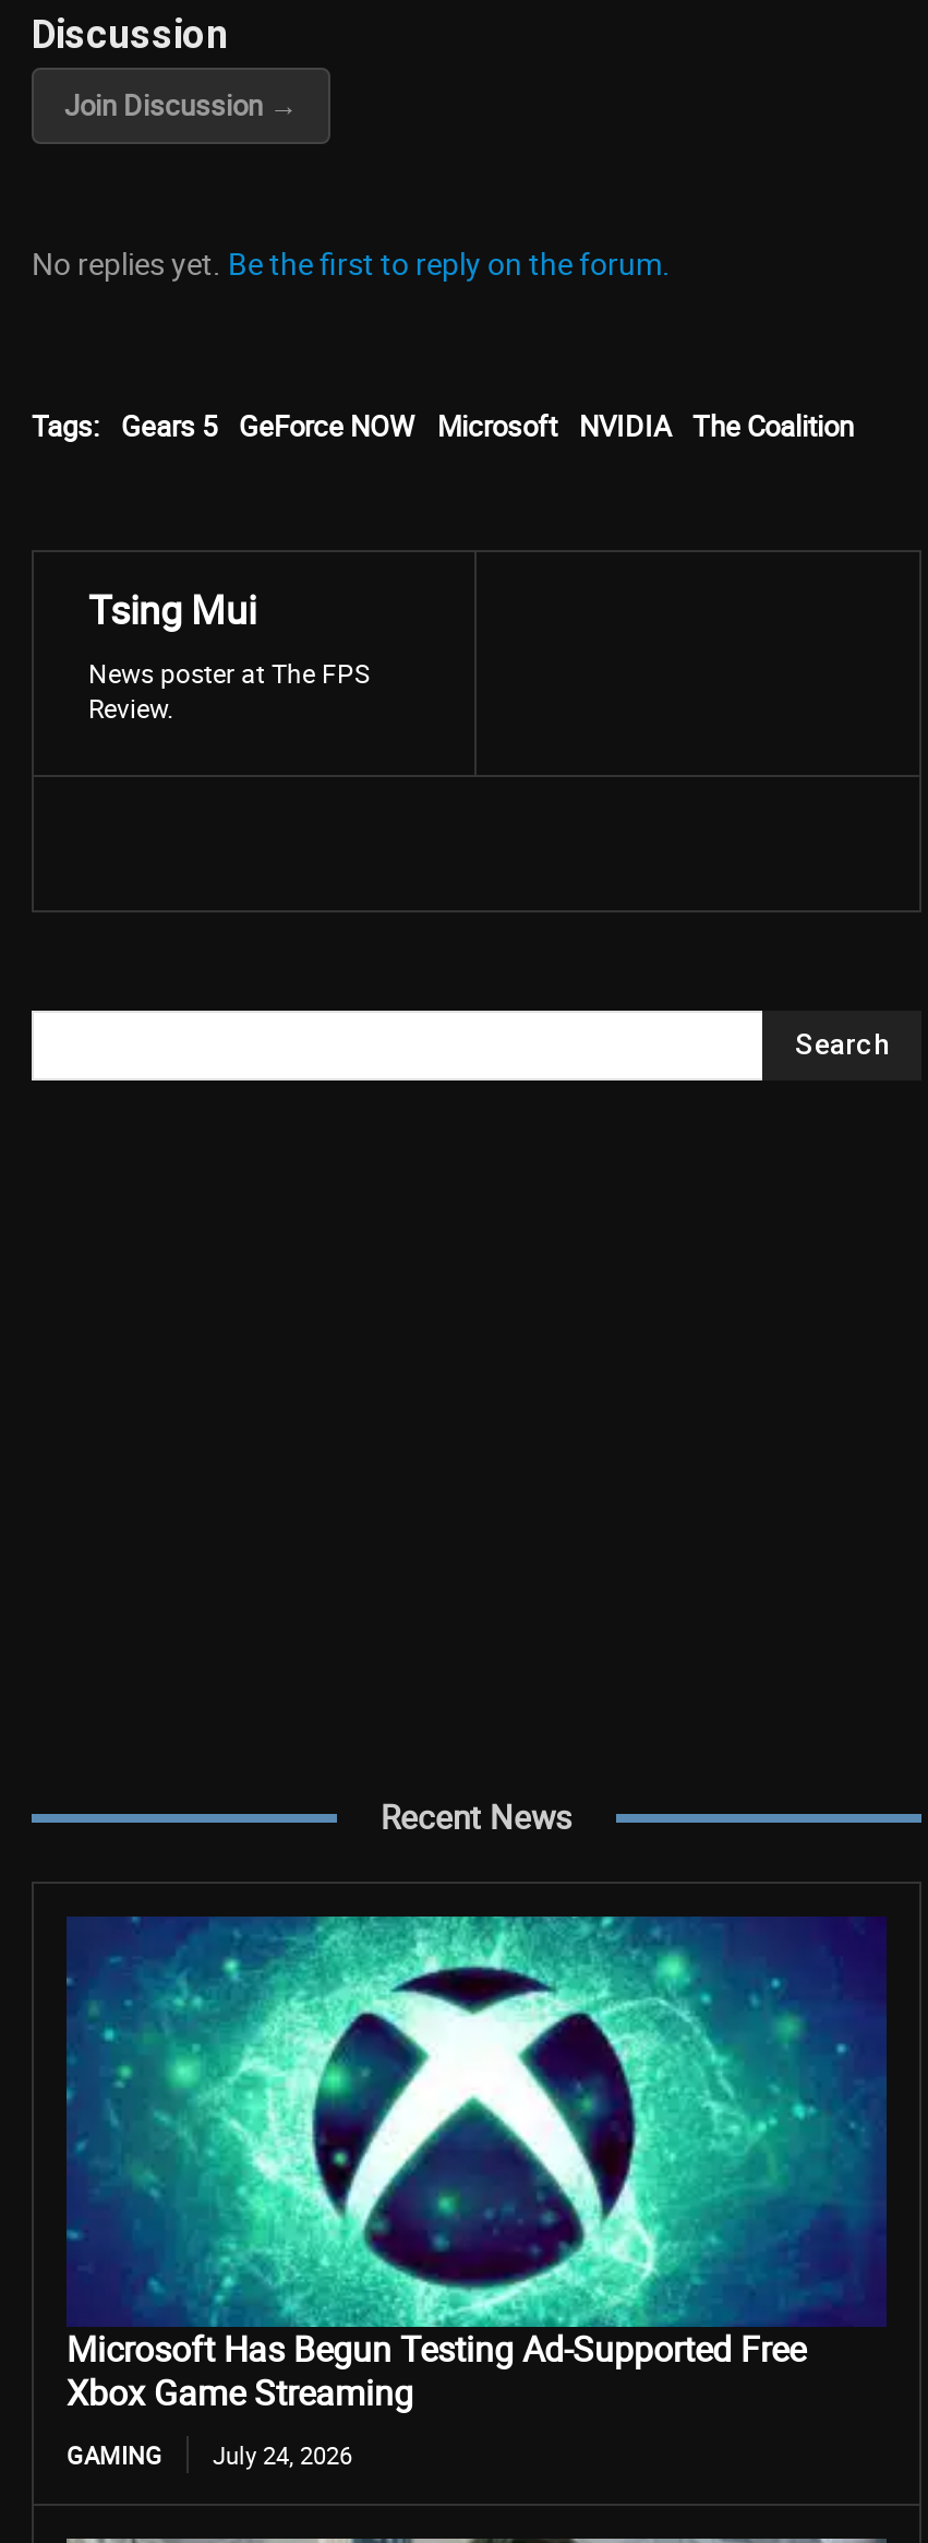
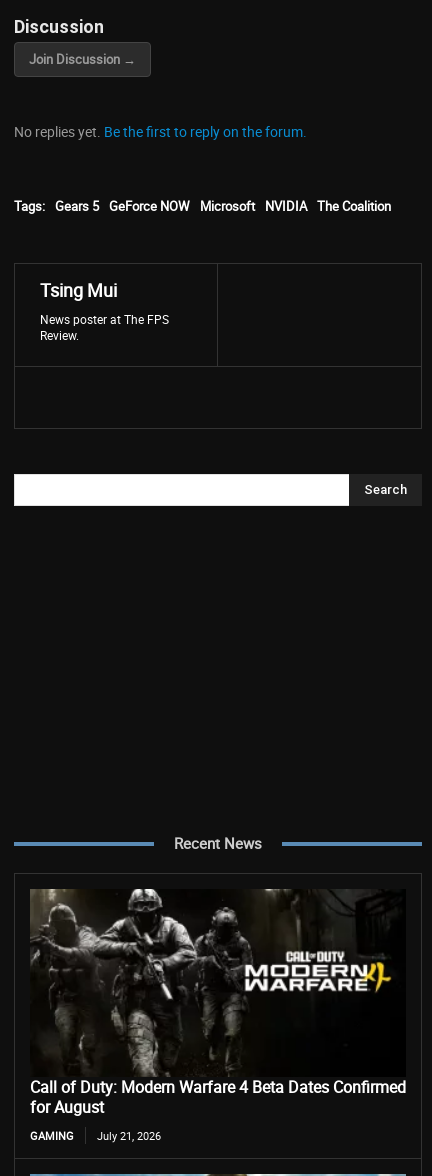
- [image]
- Microsoft Has Begun Testing Ad-Supported Free
- Xbox Game Streaming
+ [image]
+ Call of Duty: Modern Warfare 4 Beta Dates Confirmed
+ for August

- GAMING July 24, 2026
+ GAMING July 21, 2026
